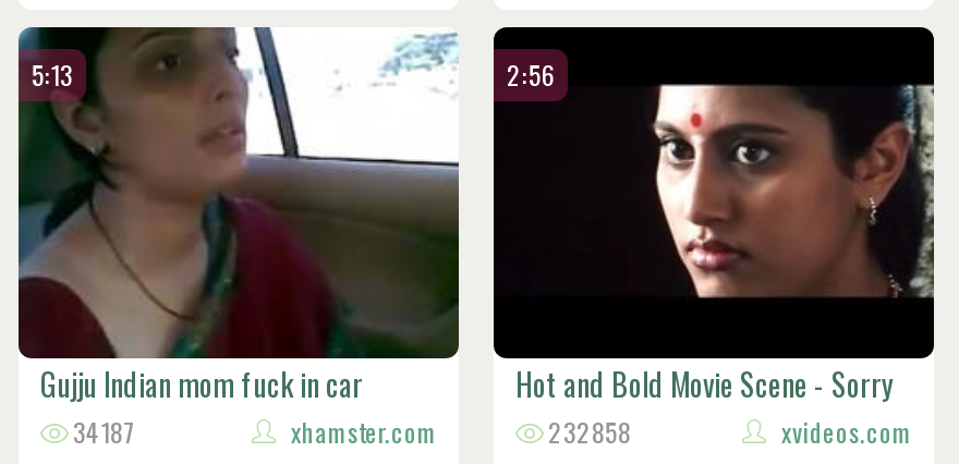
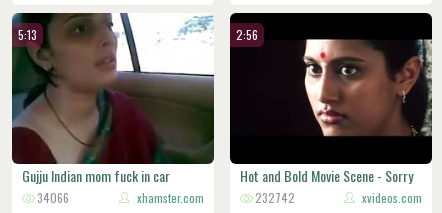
- 34187
+ 34066

- 232858
+ 232742
